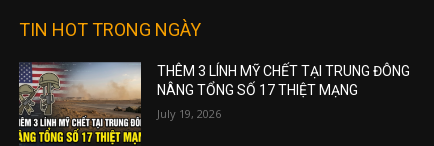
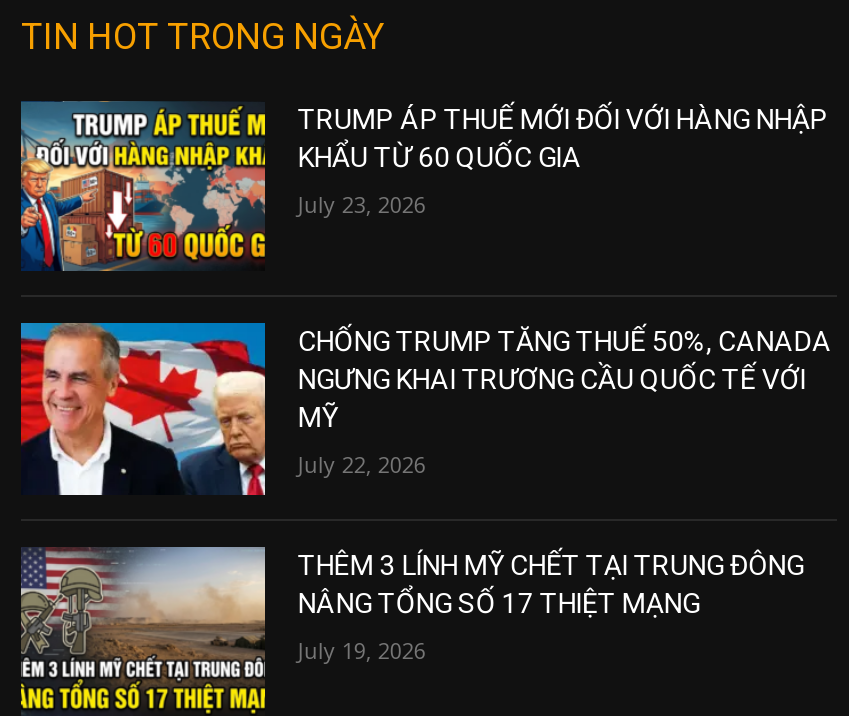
+ [image]
+ TRUMP ÁP THUẾ MỚI ĐỐI VỚI HÀNG NHẬP
+ KHẨU TỪ 60 QUỐC GIA
+ July 23, 2026

+ [image]
+ CHỐNG TRUMP TĂNG THUẾ 50%, CANADA
+ NGƯNG KHAI TRƯƠNG CẦU QUỐC TẾ VỚI
+ MỸ
+ July 22, 2026
